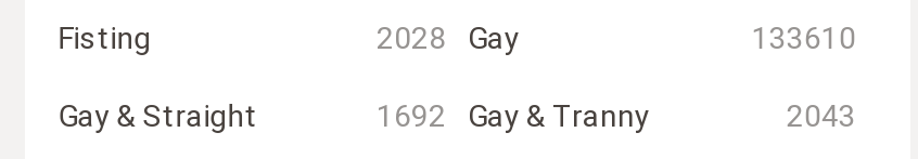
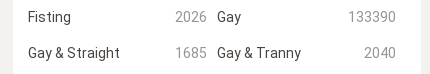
- 2028 Gay
+ 2026 Gay

- 133610
+ 133390

- 1692 Gay & Tranny
+ 1685 Gay & Tranny

- 2043
+ 2040
